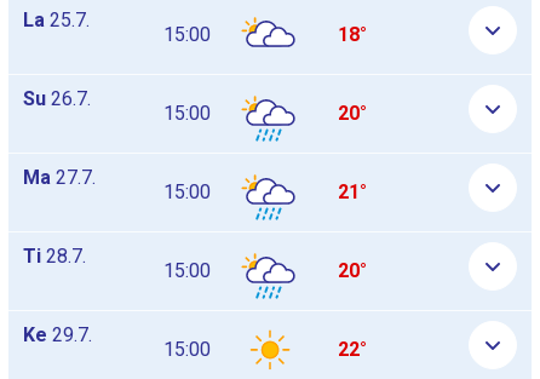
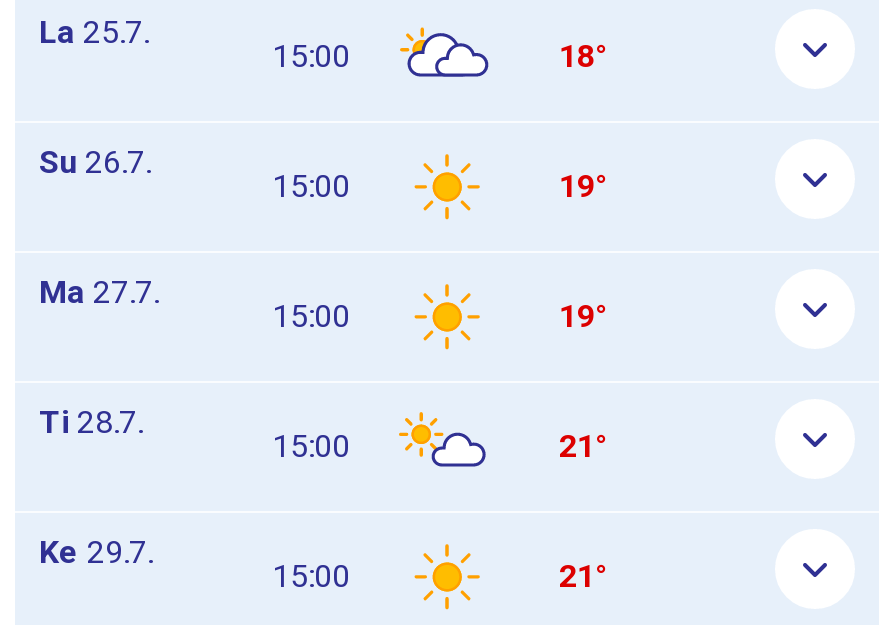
- [image]
- 20°
+ [image]
+ 19°

- [image]
- 21°
+ [image]
+ 19°

- [image]
+ [image]

- 20°
+ 21°

- 22°
+ 21°
